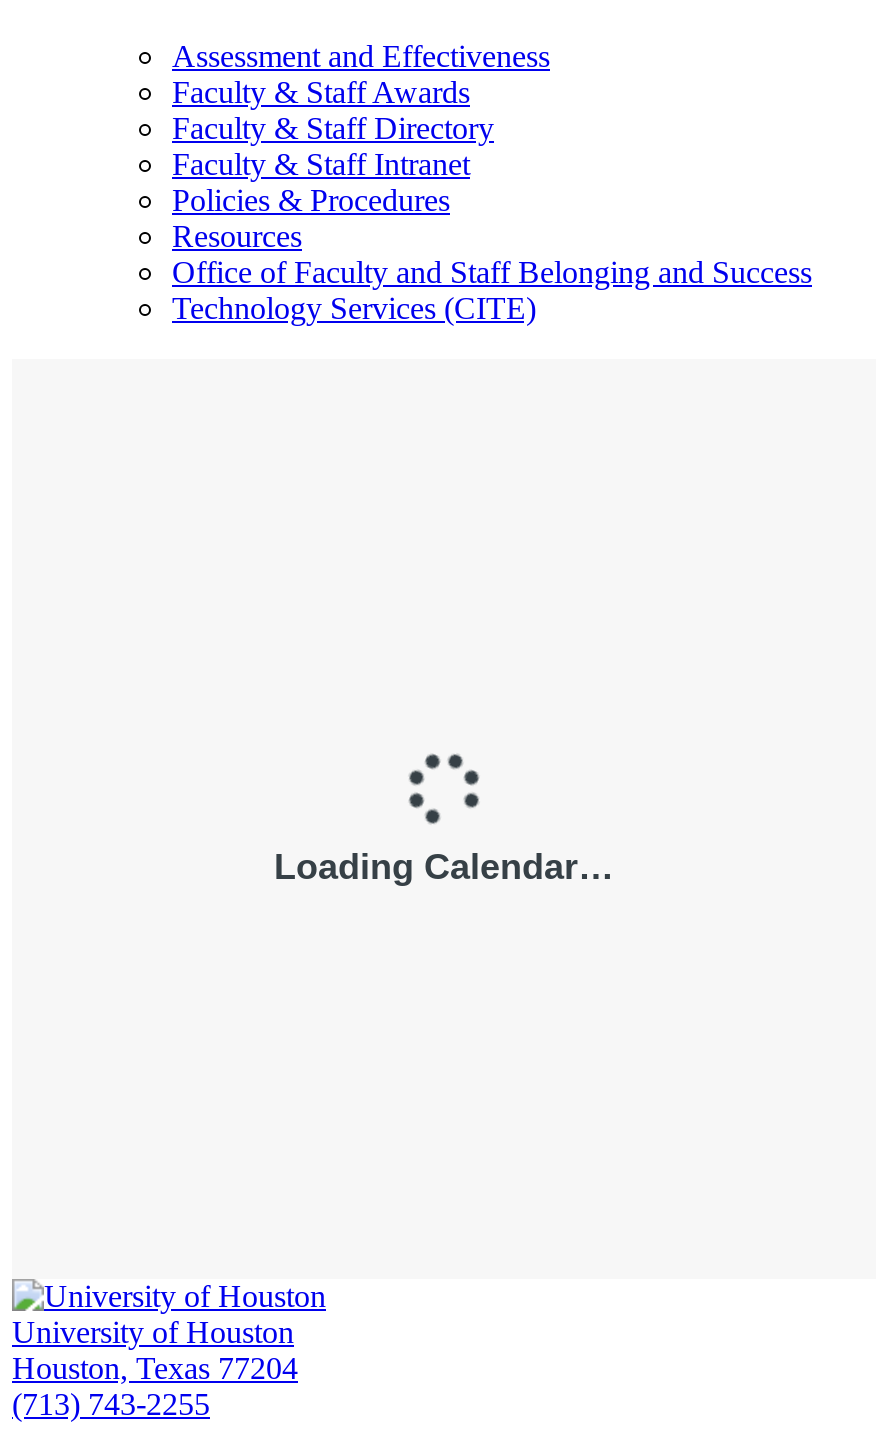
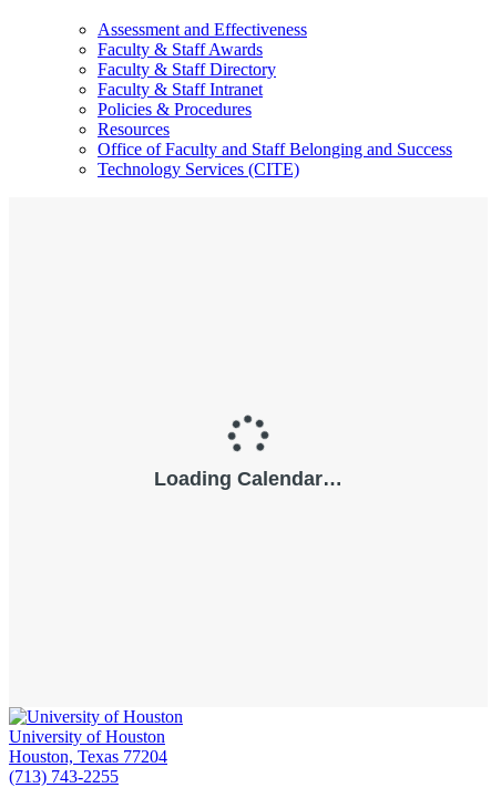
- [image]
+ [image]
